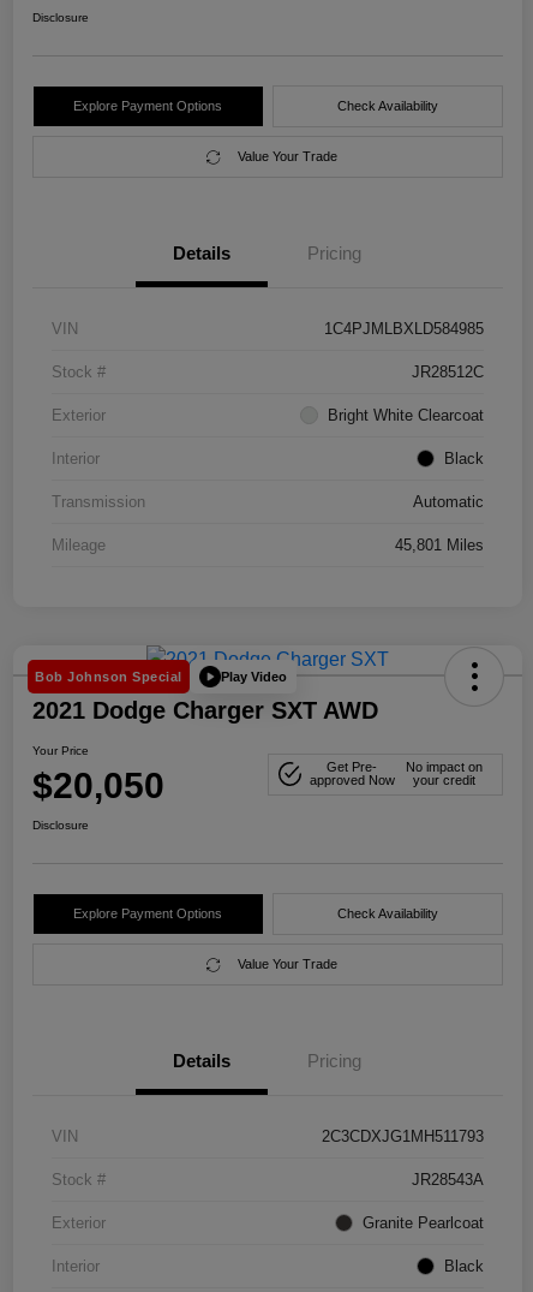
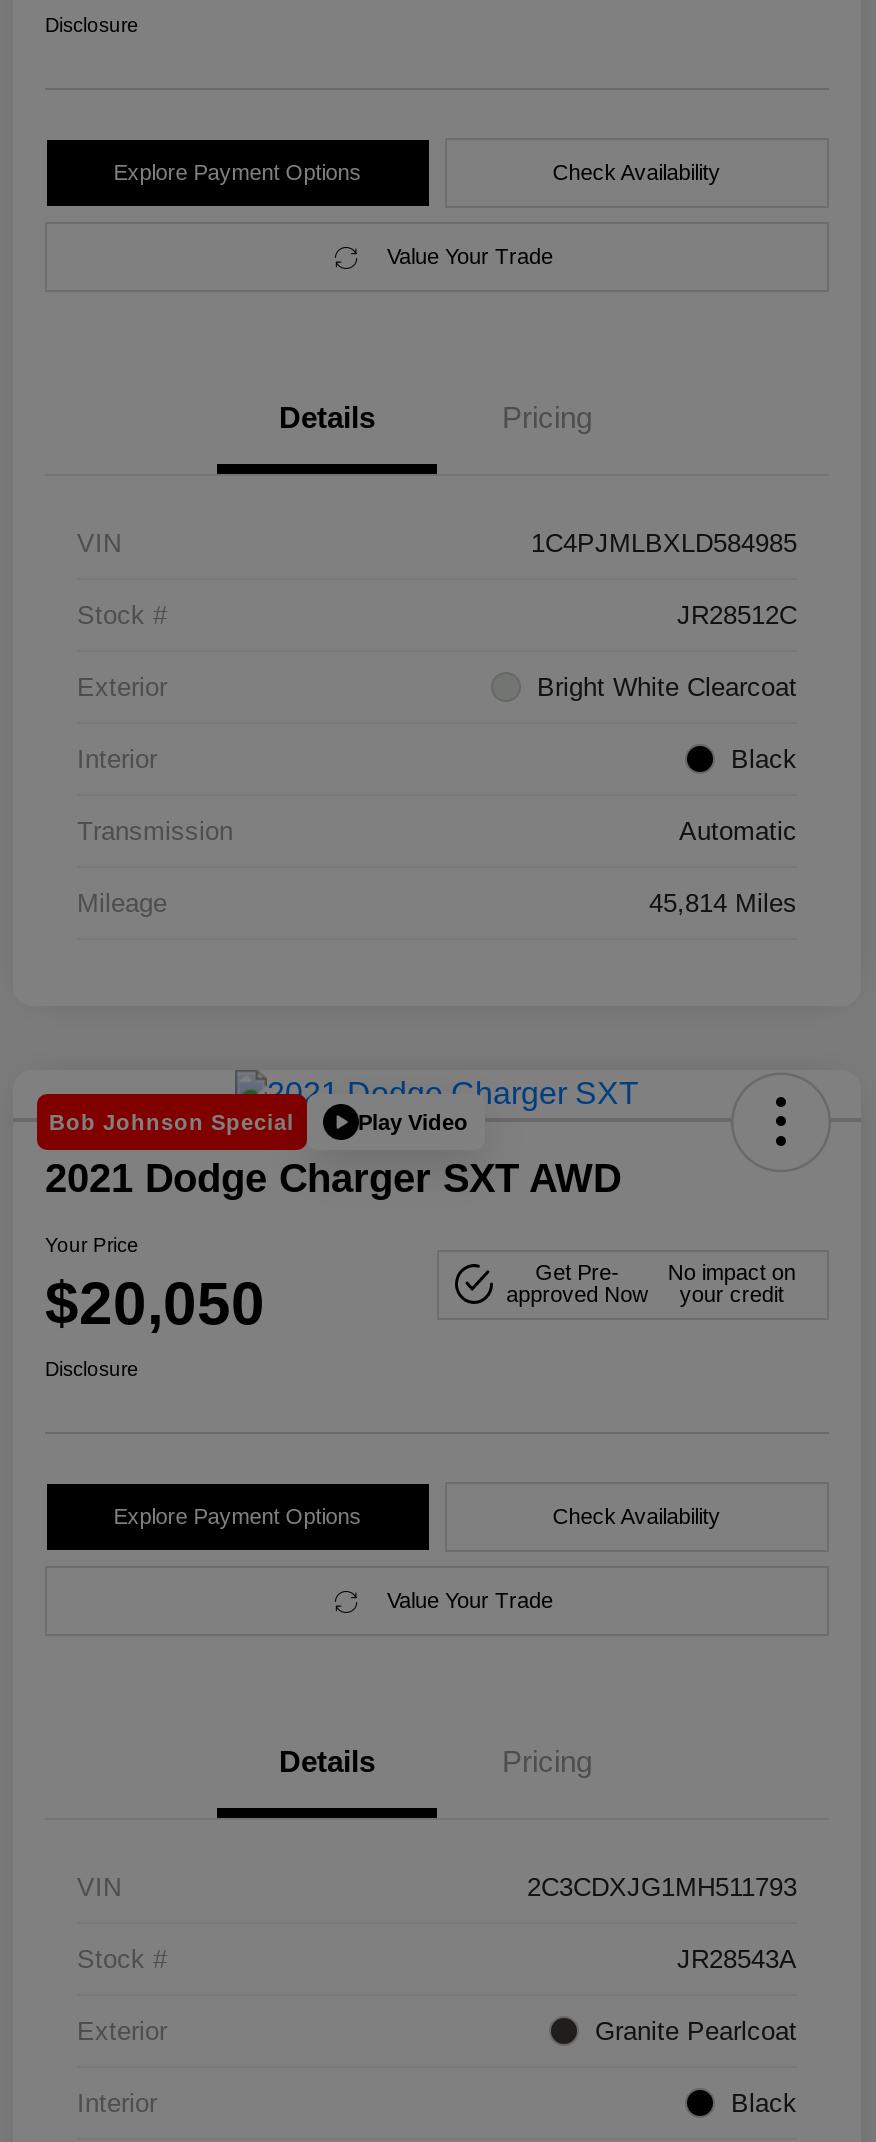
- 45,801 Miles
+ 45,814 Miles
